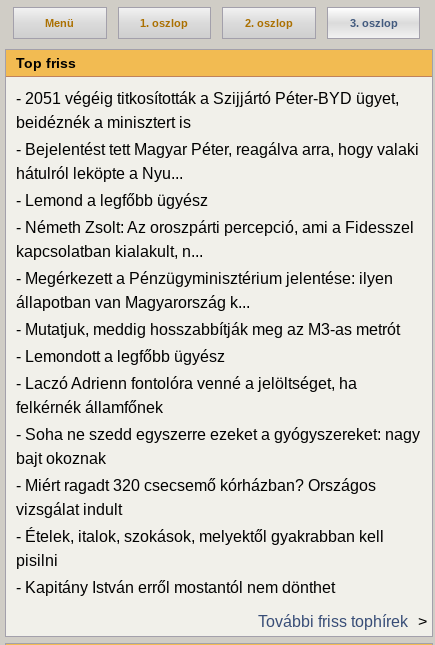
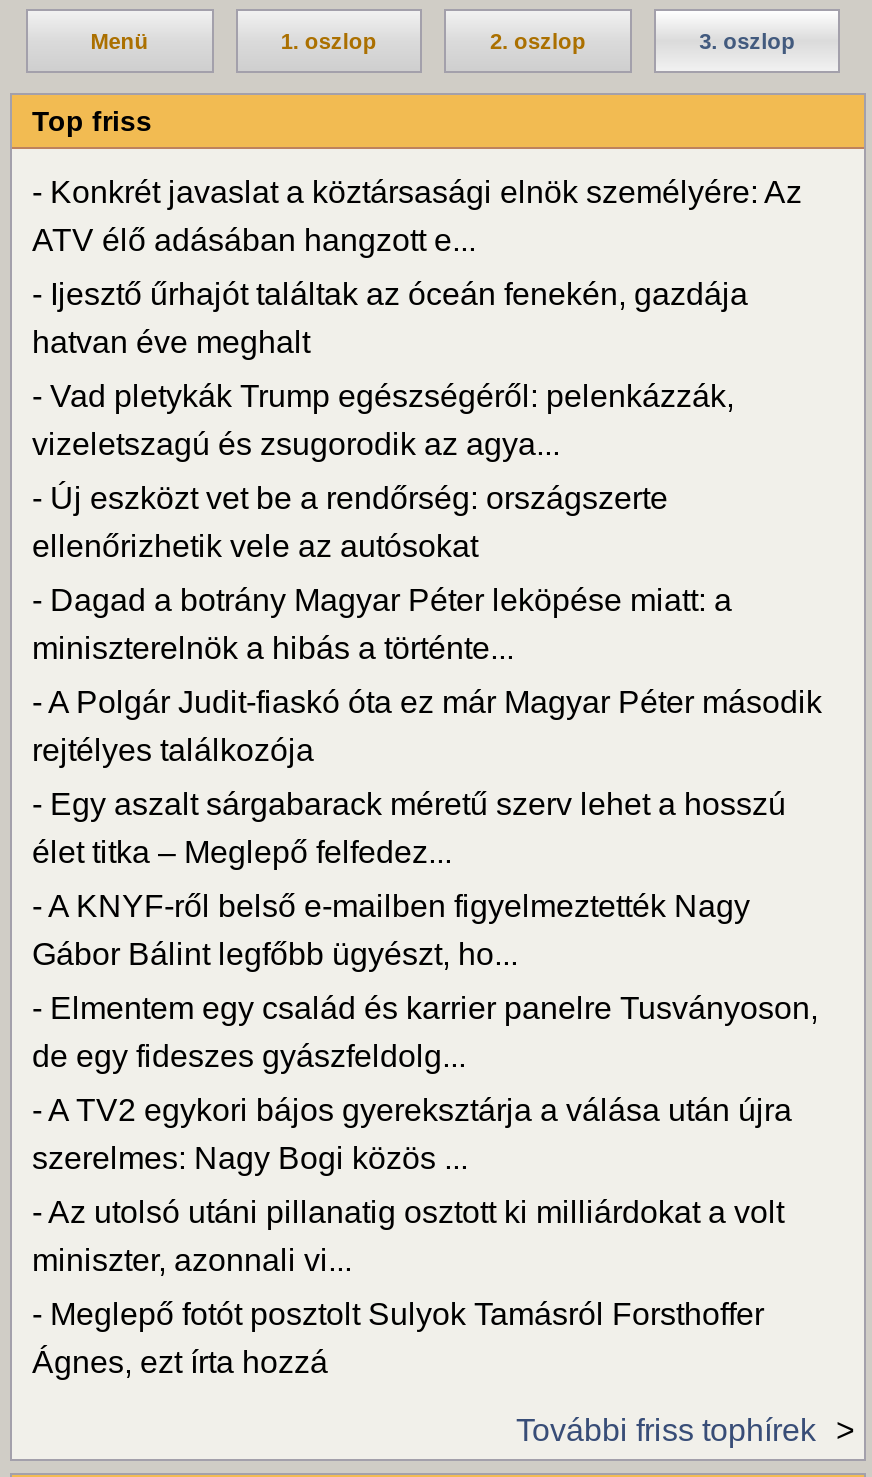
- - 2051 végéig titkosították a Szijjártó Péter-BYD ügyet,
- beidéznék a minisztert is
+ - Konkrét javaslat a köztársasági elnök személyére: Az
+ ATV élő adásában hangzott e...

- - Bejelentést tett Magyar Péter, reagálva arra, hogy valaki
- hátulról leköpte a Nyu...
+ - Ijesztő űrhajót találtak az óceán fenekén, gazdája
+ hatvan éve meghalt

- - Lemond a legfőbb ügyész
+ - Vad pletykák Trump egészségéről: pelenkázzák,
+ vizeletszagú és zsugorodik az agya...

- - Németh Zsolt: Az oroszpárti percepció, ami a Fidesszel
- kapcsolatban kialakult, n...
+ - Új eszközt vet be a rendőrség: országszerte
+ ellenőrizhetik vele az autósokat

- - Megérkezett a Pénzügyminisztérium jelentése: ilyen
- állapotban van Magyarország k...
+ - Dagad a botrány Magyar Péter leköpése miatt: a
+ miniszterelnök a hibás a történte...

- - Mutatjuk, meddig hosszabbítják meg az M3-as metrót
+ - A Polgár Judit-fiaskó óta ez már Magyar Péter második
+ rejtélyes találkozója

- - Lemondott a legfőbb ügyész
+ - Egy aszalt sárgabarack méretű szerv lehet a hosszú
+ élet titka – Meglepő felfedez...

- - Laczó Adrienn fontolóra venné a jelöltséget, ha
- felkérnék államfőnek
+ - A KNYF-ről belső e-mailben figyelmeztették Nagy
+ Gábor Bálint legfőbb ügyészt, ho...

- - Soha ne szedd egyszerre ezeket a gyógyszereket: nagy
- bajt okoznak
+ - Elmentem egy család és karrier panelre Tusványoson,
+ de egy fideszes gyászfeldolg...

- - Miért ragadt 320 csecsemő kórházban? Országos
- vizsgálat indult
+ - A TV2 egykori bájos gyereksztárja a válása után újra
+ szerelmes: Nagy Bogi közös ...

- - Ételek, italok, szokások, melyektől gyakrabban kell
- pisilni
+ - Az utolsó utáni pillanatig osztott ki milliárdokat a volt
+ miniszter, azonnali vi...

- - Kapitány István erről mostantól nem dönthet
+ - Meglepő fotót posztolt Sulyok Tamásról Forsthoffer
+ Ágnes, ezt írta hozzá
